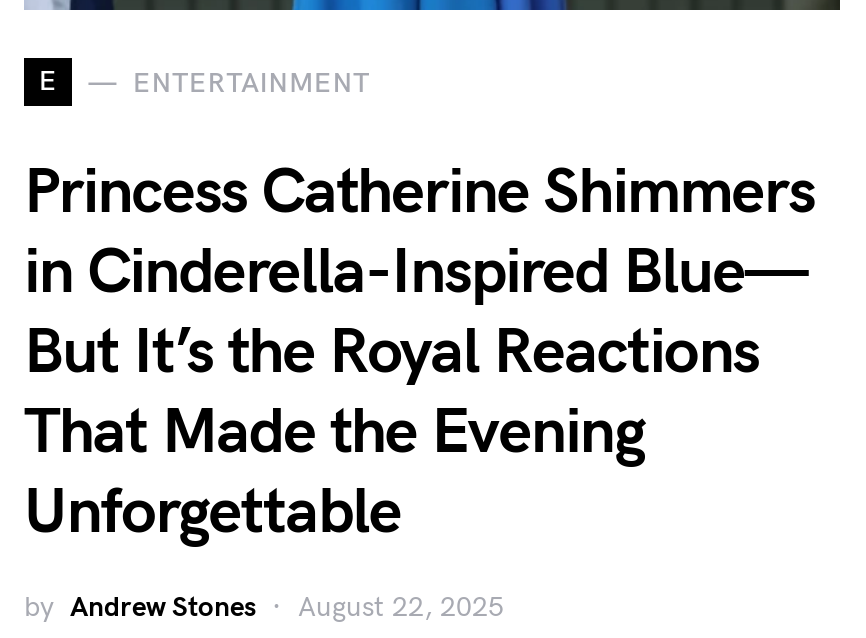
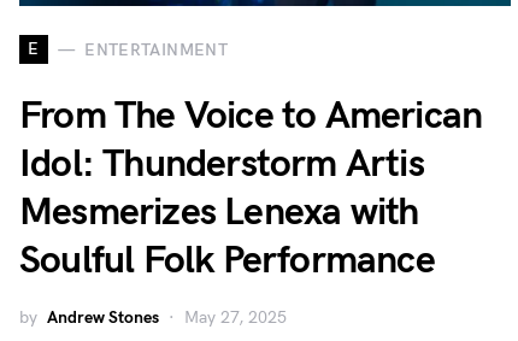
- Princess Catherine Shimmers
- in Cinderella-Inspired Blue—
- But It’s the Royal Reactions
- That Made the Evening
- Unforgettable
+ From The Voice to American
+ Idol: Thunderstorm Artis
+ Mesmerizes Lenexa with
+ Soulful Folk Performance

- August 22, 2025
+ May 27, 2025
